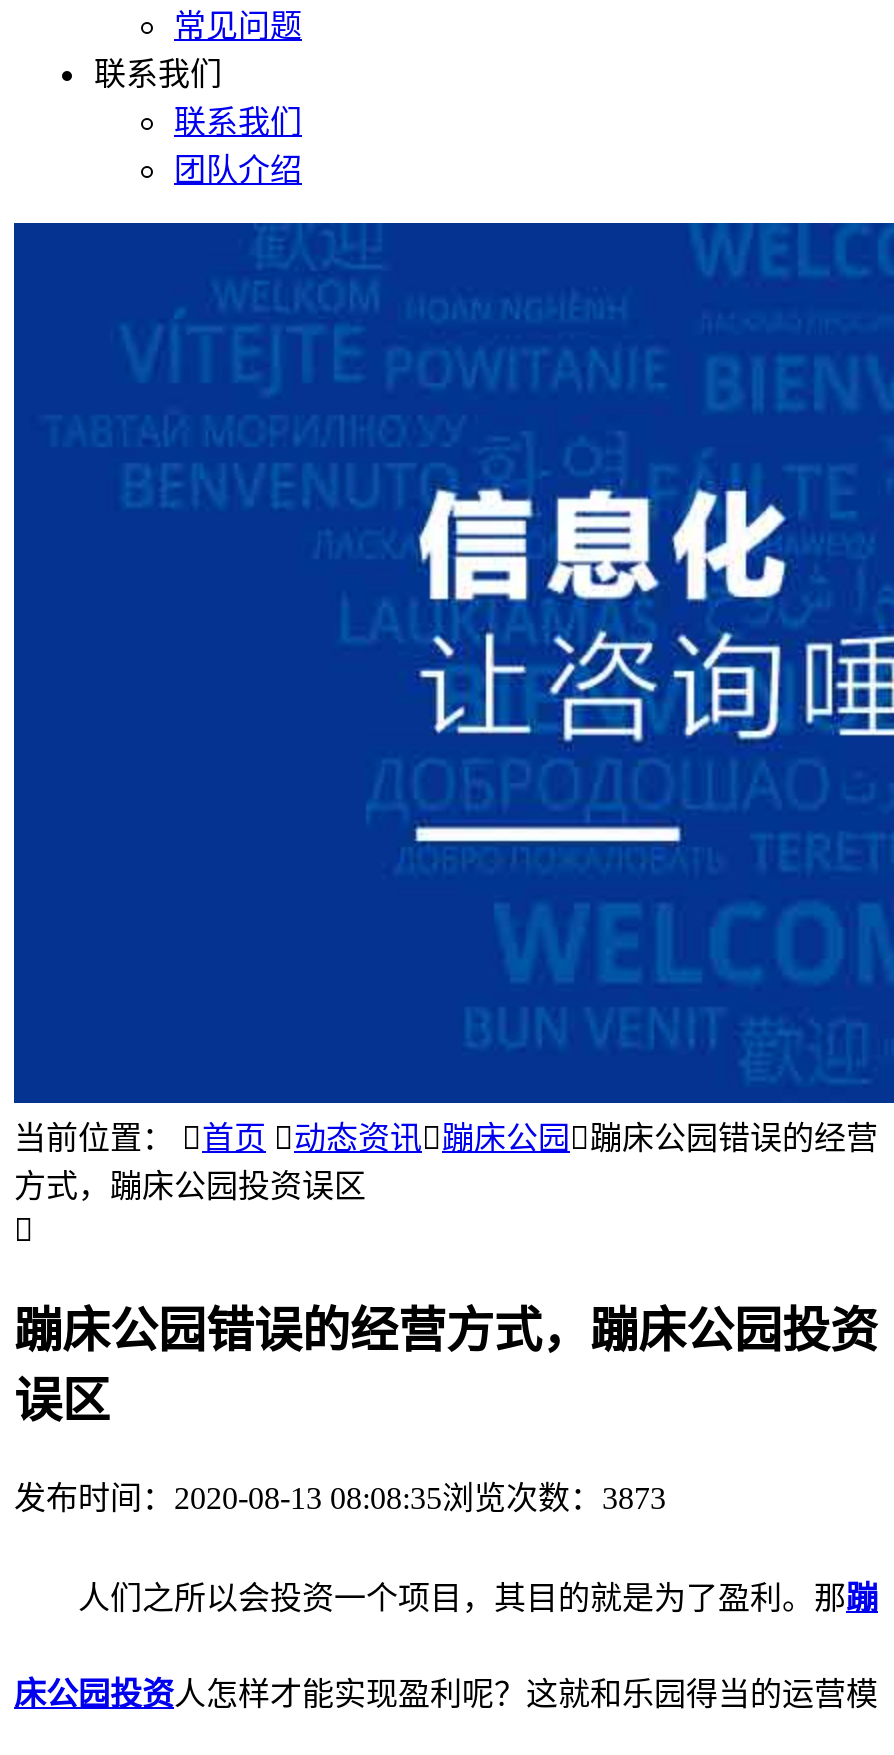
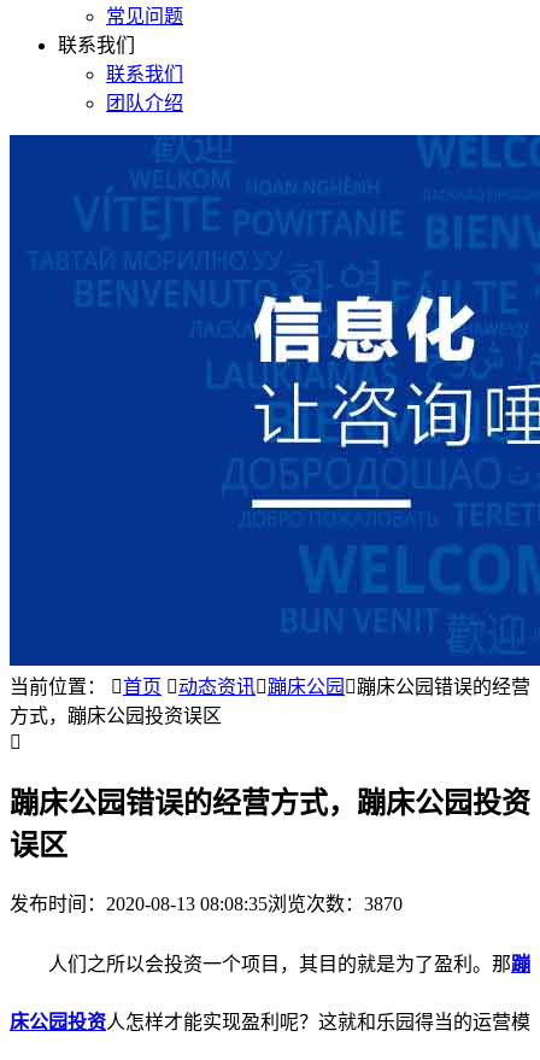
- 发布时间：2020-08-13 08:08:35浏览次数：3873
+ 发布时间：2020-08-13 08:08:35浏览次数：3870
